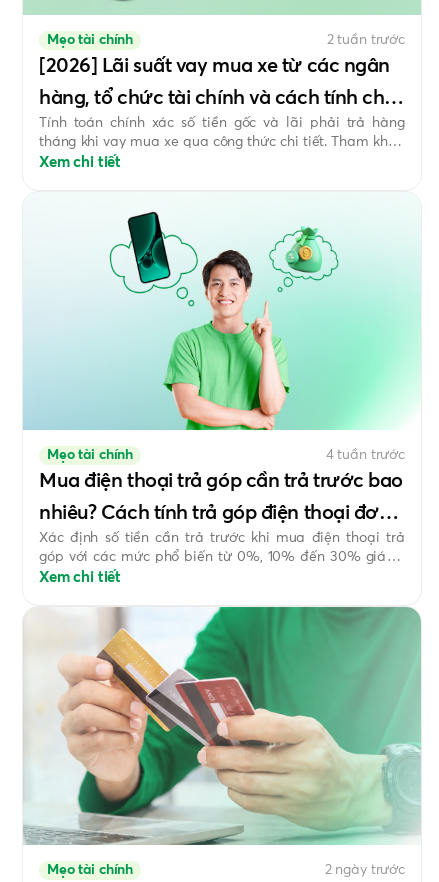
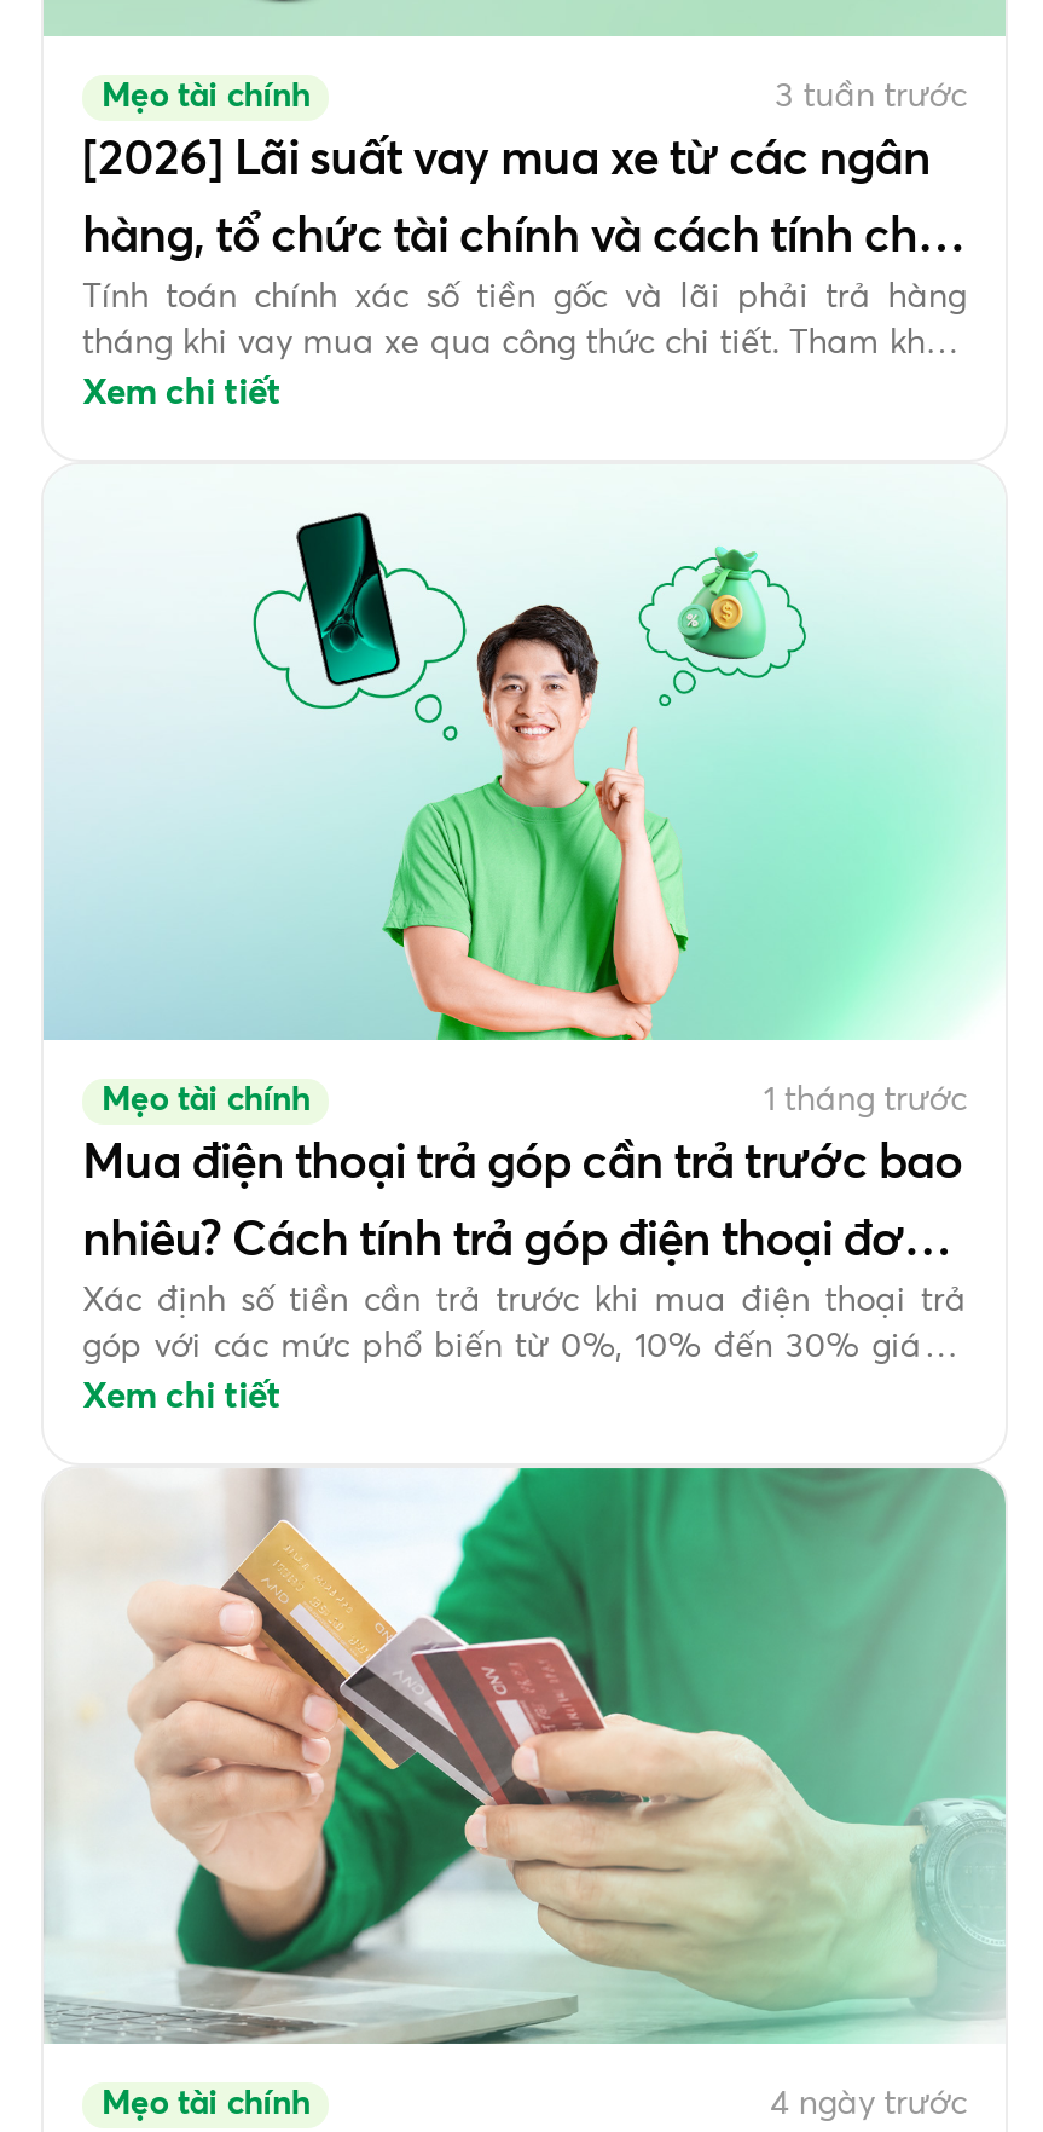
- 2 tuần trước
+ 3 tuần trước

- 4 tuần trước
+ 1 tháng trước

- 2 ngày trước
+ 4 ngày trước
